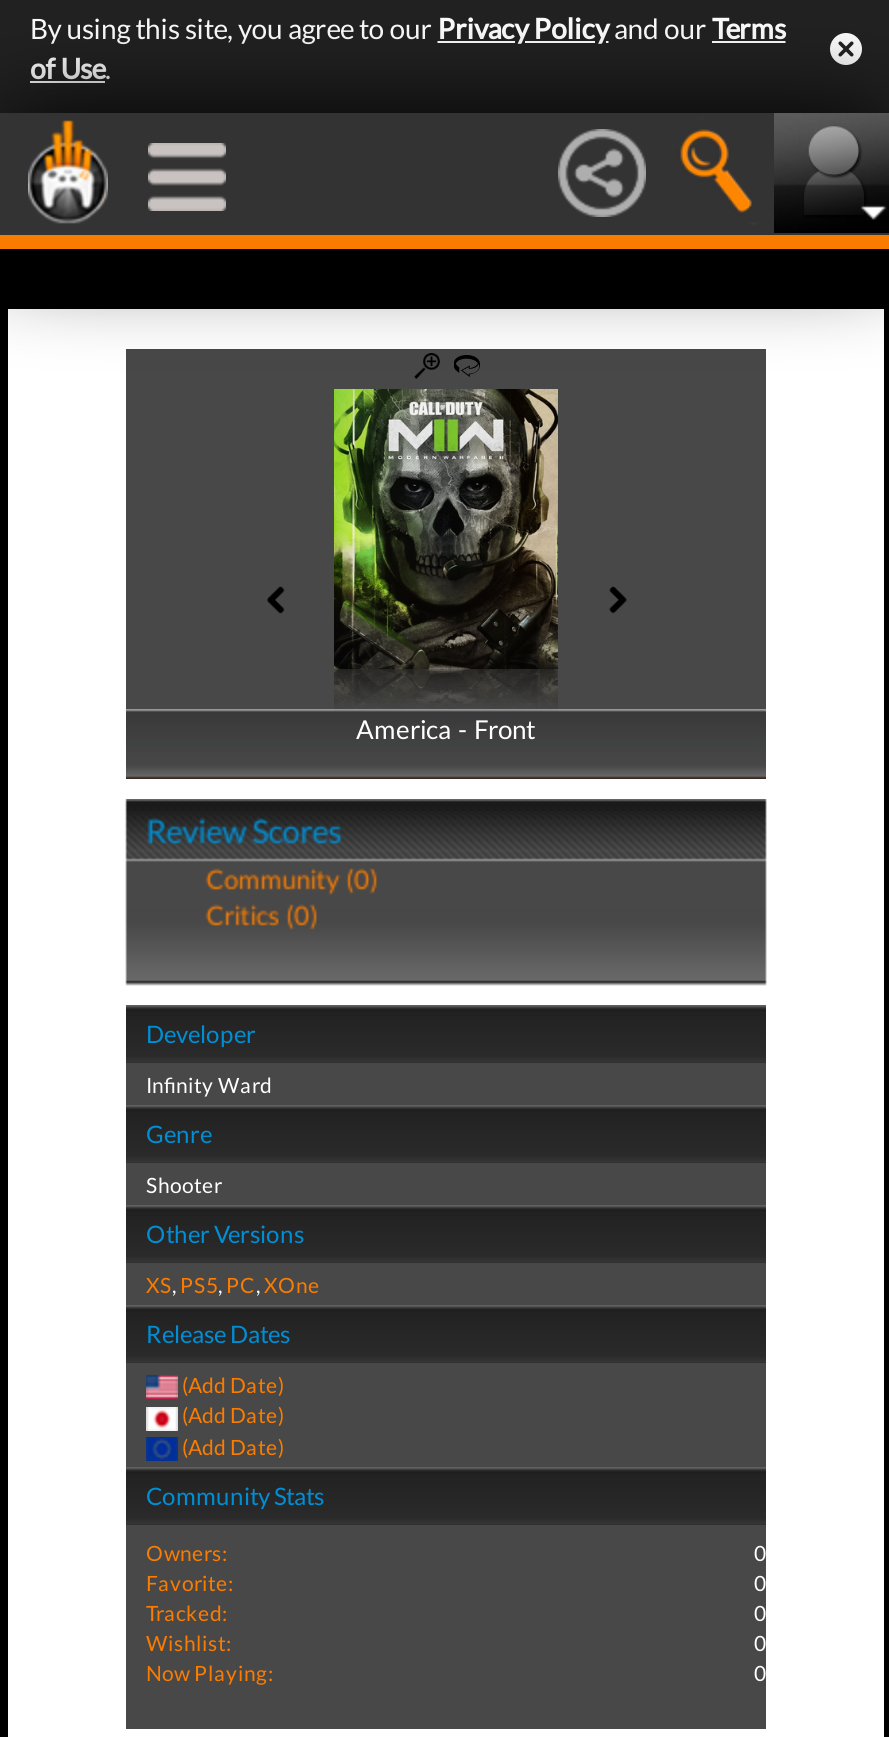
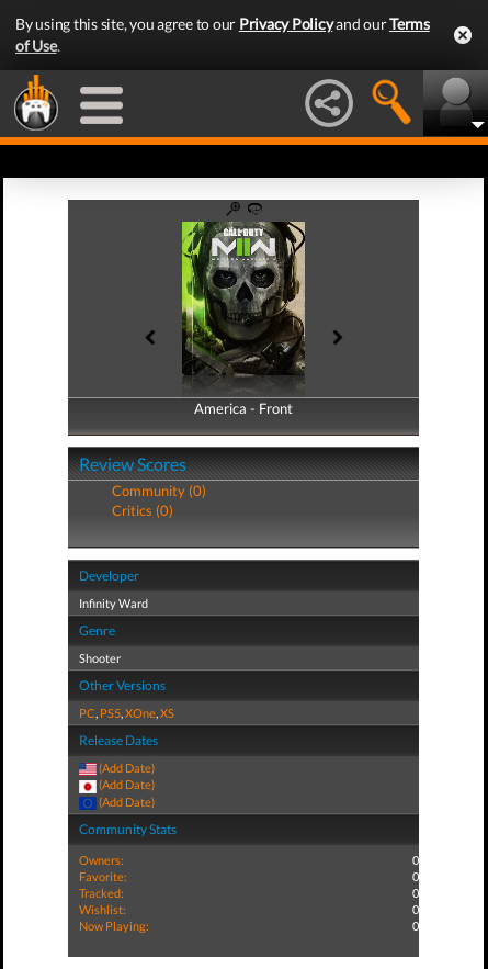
- XS, PS5, PC, XOne
+ PC, PS5, XOne, XS
